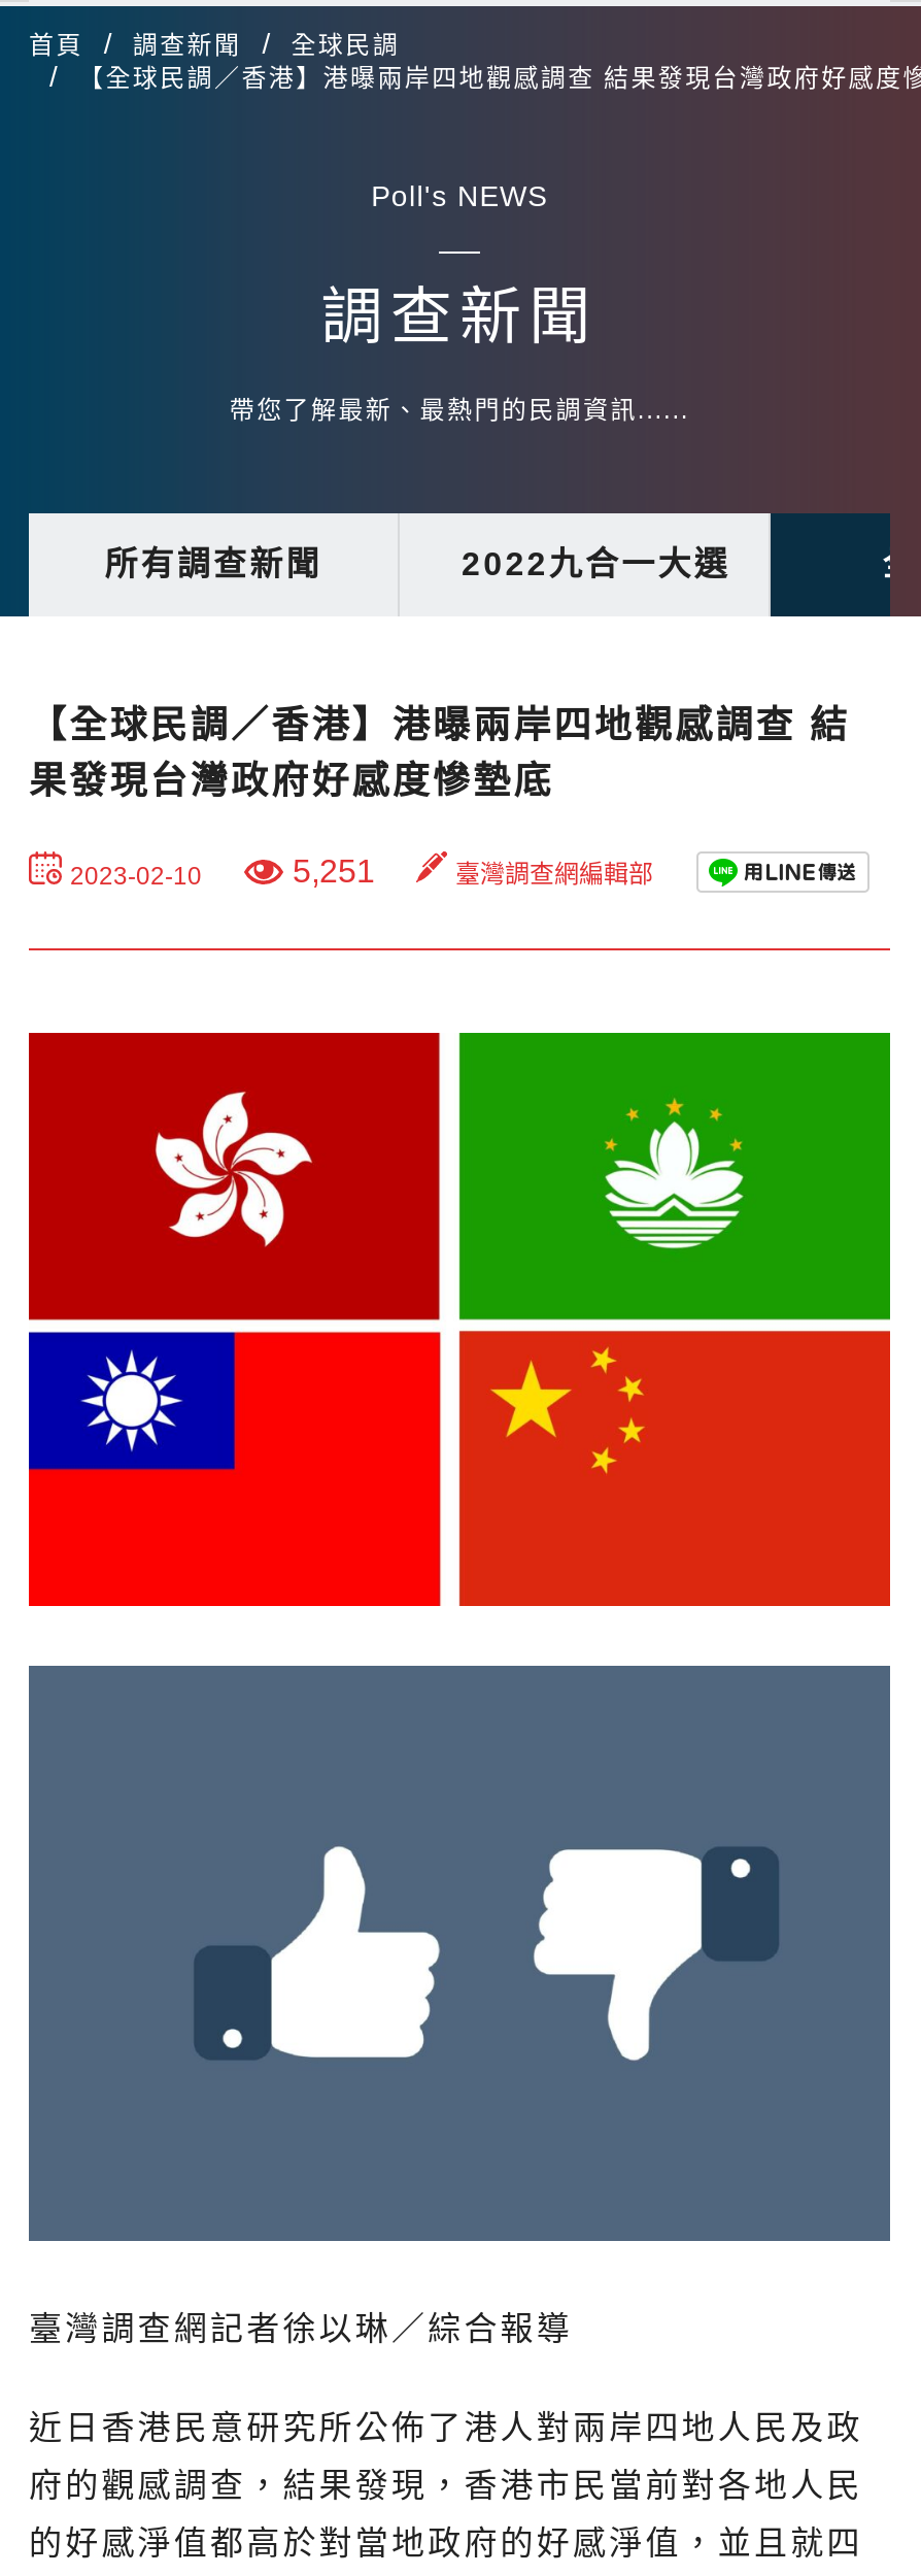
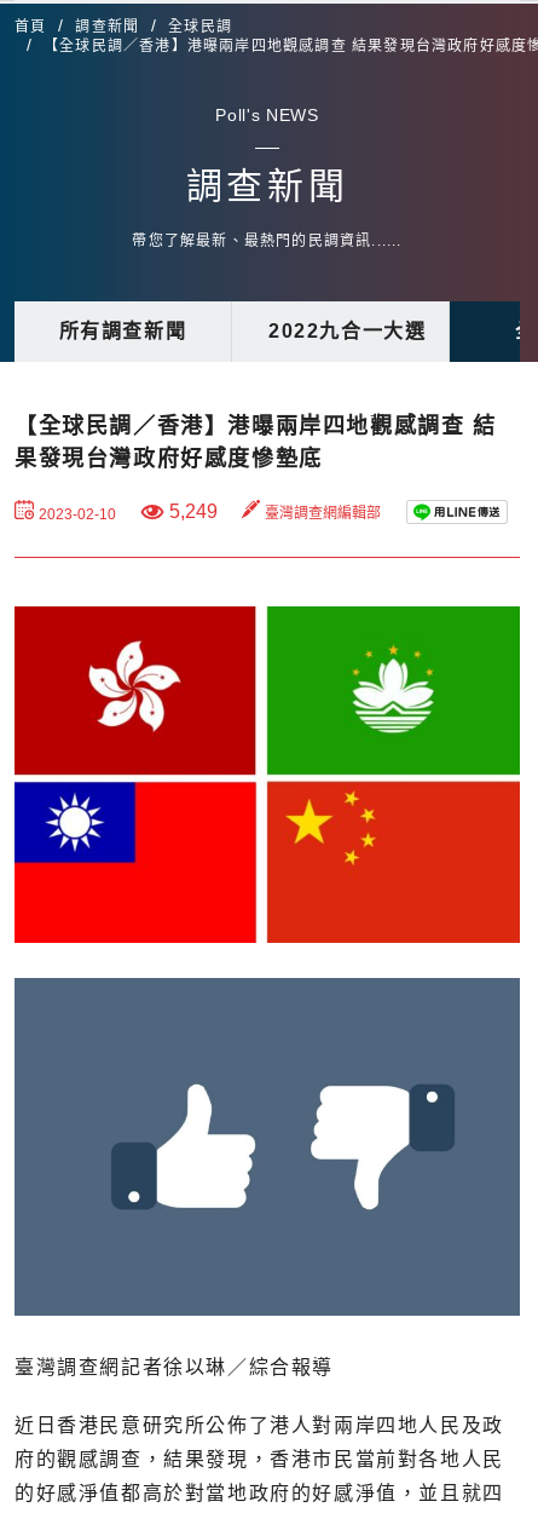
- 5,251
+ 5,249
